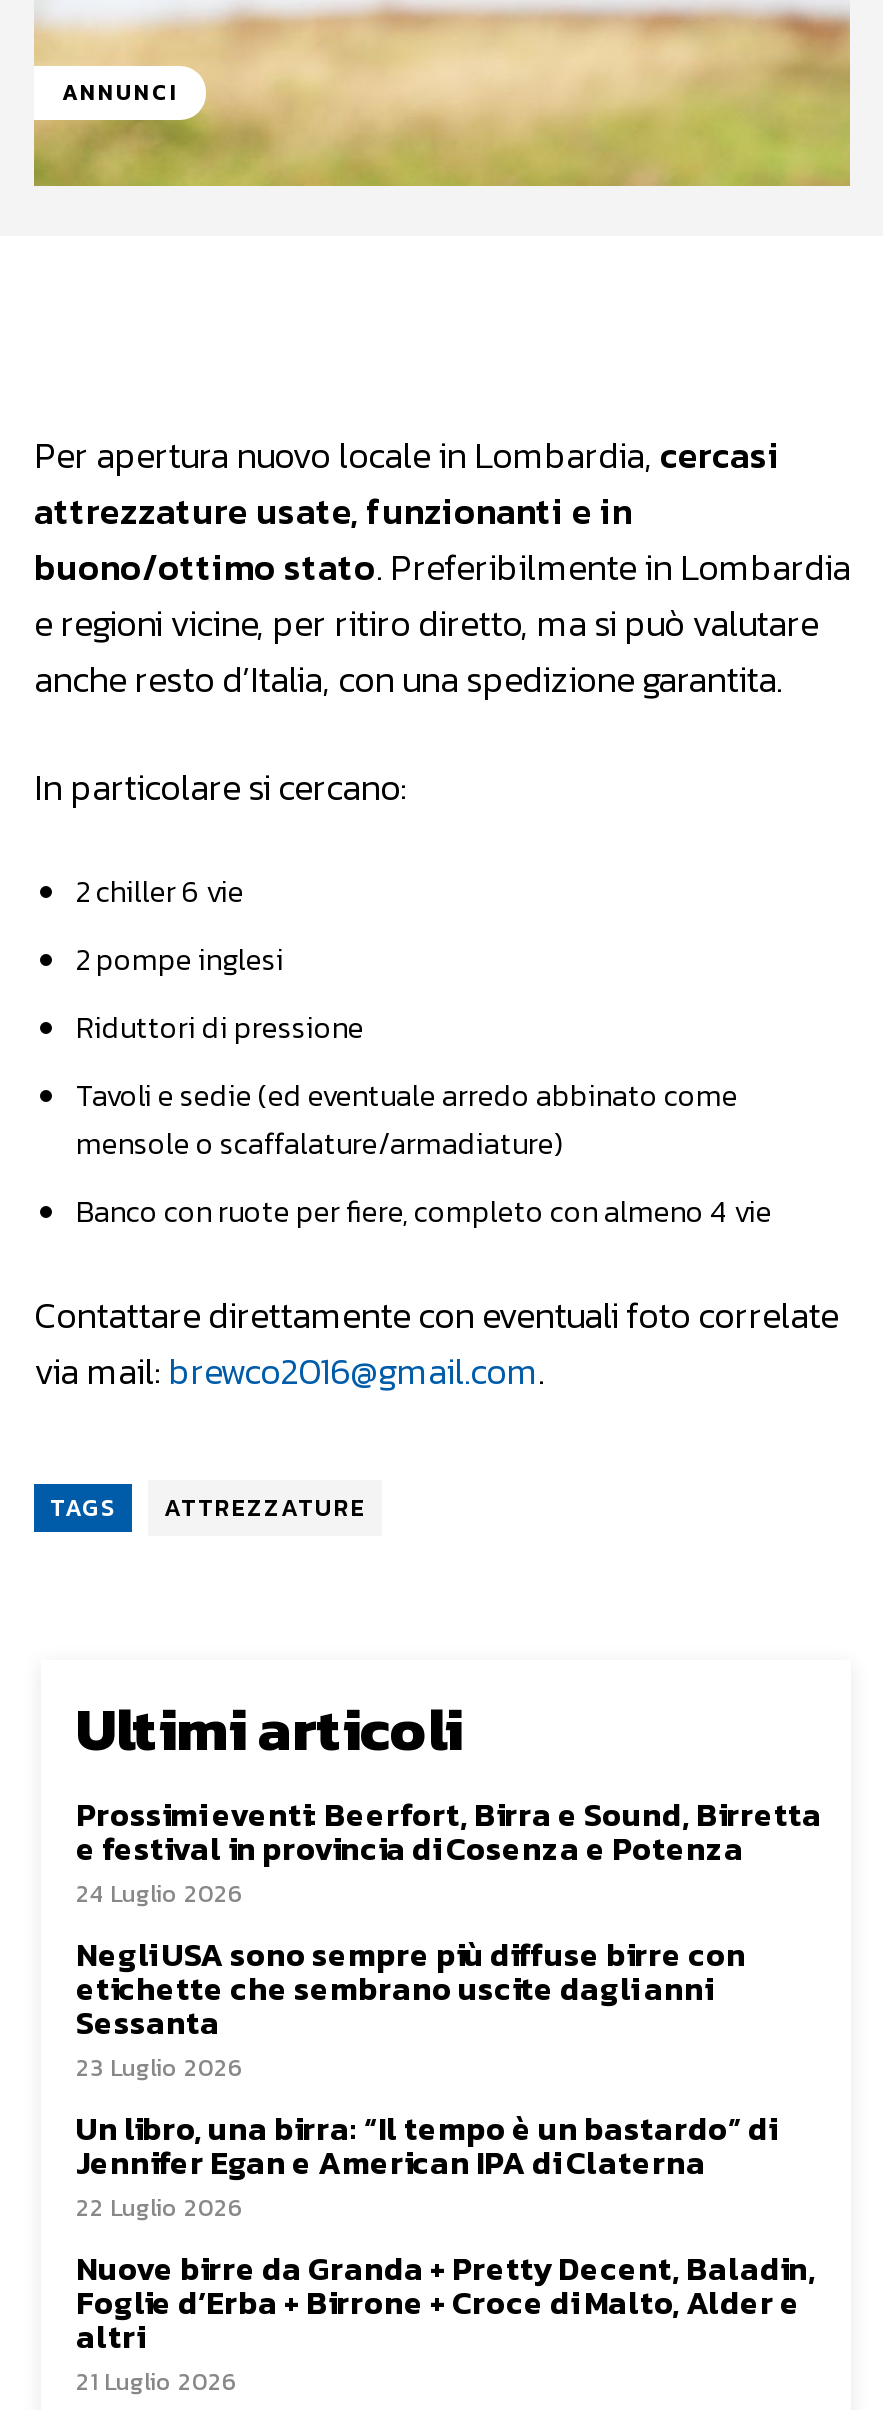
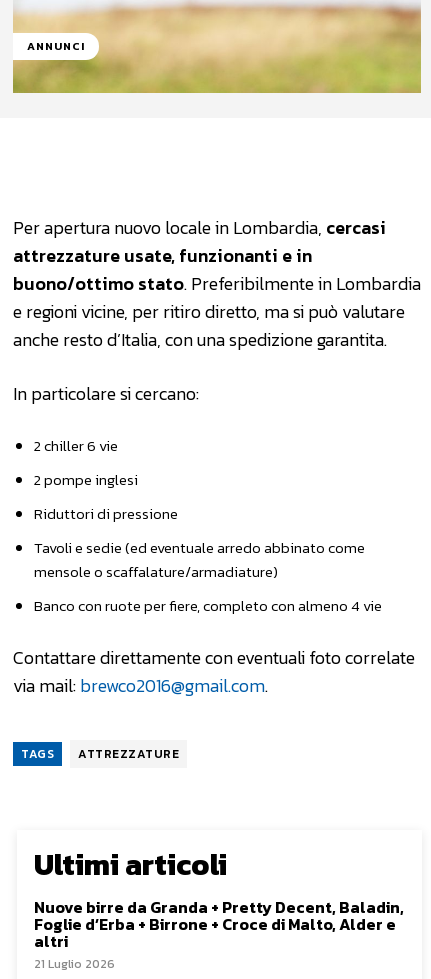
- Prossimi eventi: Beerfort, Birra e Sound, Birretta
- e festival in provincia di Cosenza e Potenza
- 24 Luglio 2026
- Negli USA sono sempre più diffuse birre con
- etichette che sembrano uscite dagli anni
- Sessanta
- 23 Luglio 2026
- Un libro, una birra: “Il tempo è un bastardo” di
- Jennifer Egan e American IPA di Claterna
- 22 Luglio 2026
